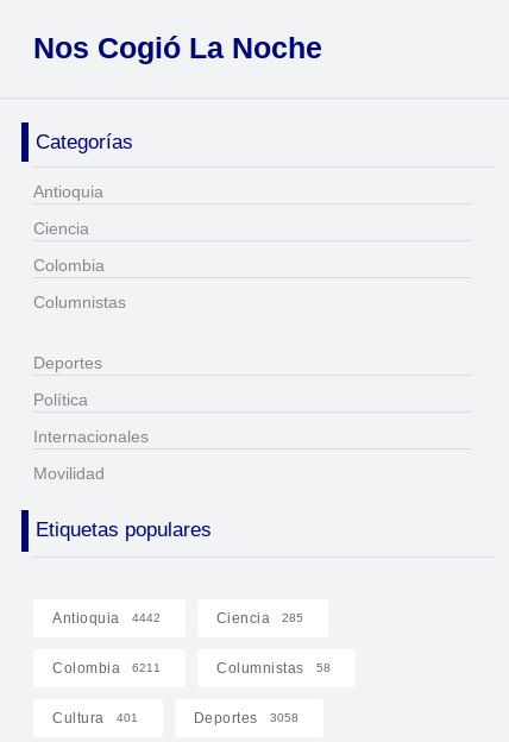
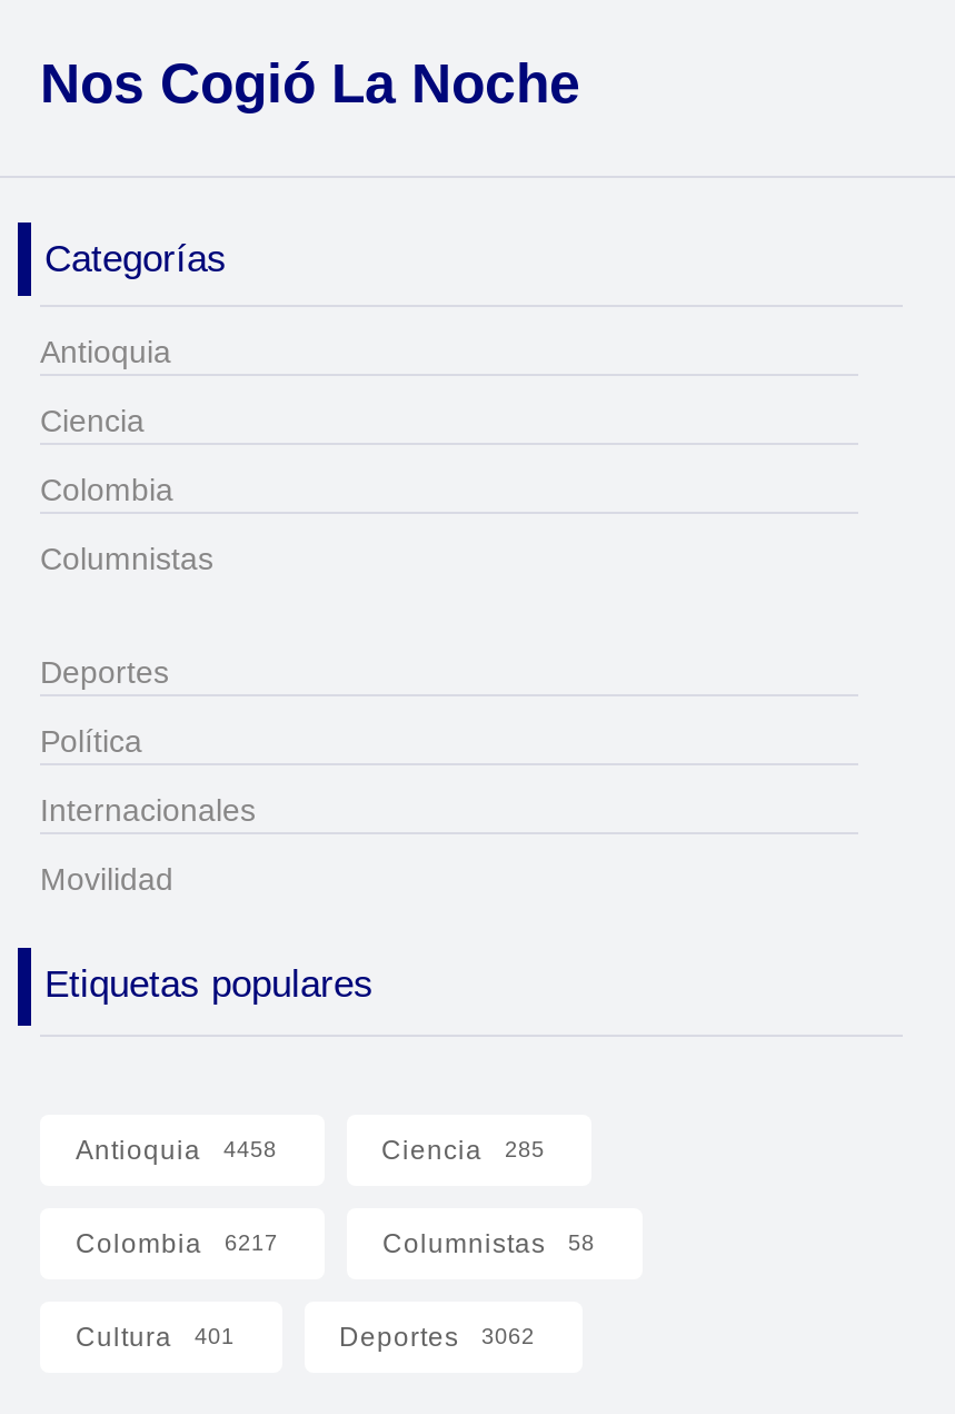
- Antioquia 4442
+ Antioquia 4458

- Colombia 6211
+ Colombia 6217

- Deportes 3058
+ Deportes 3062
